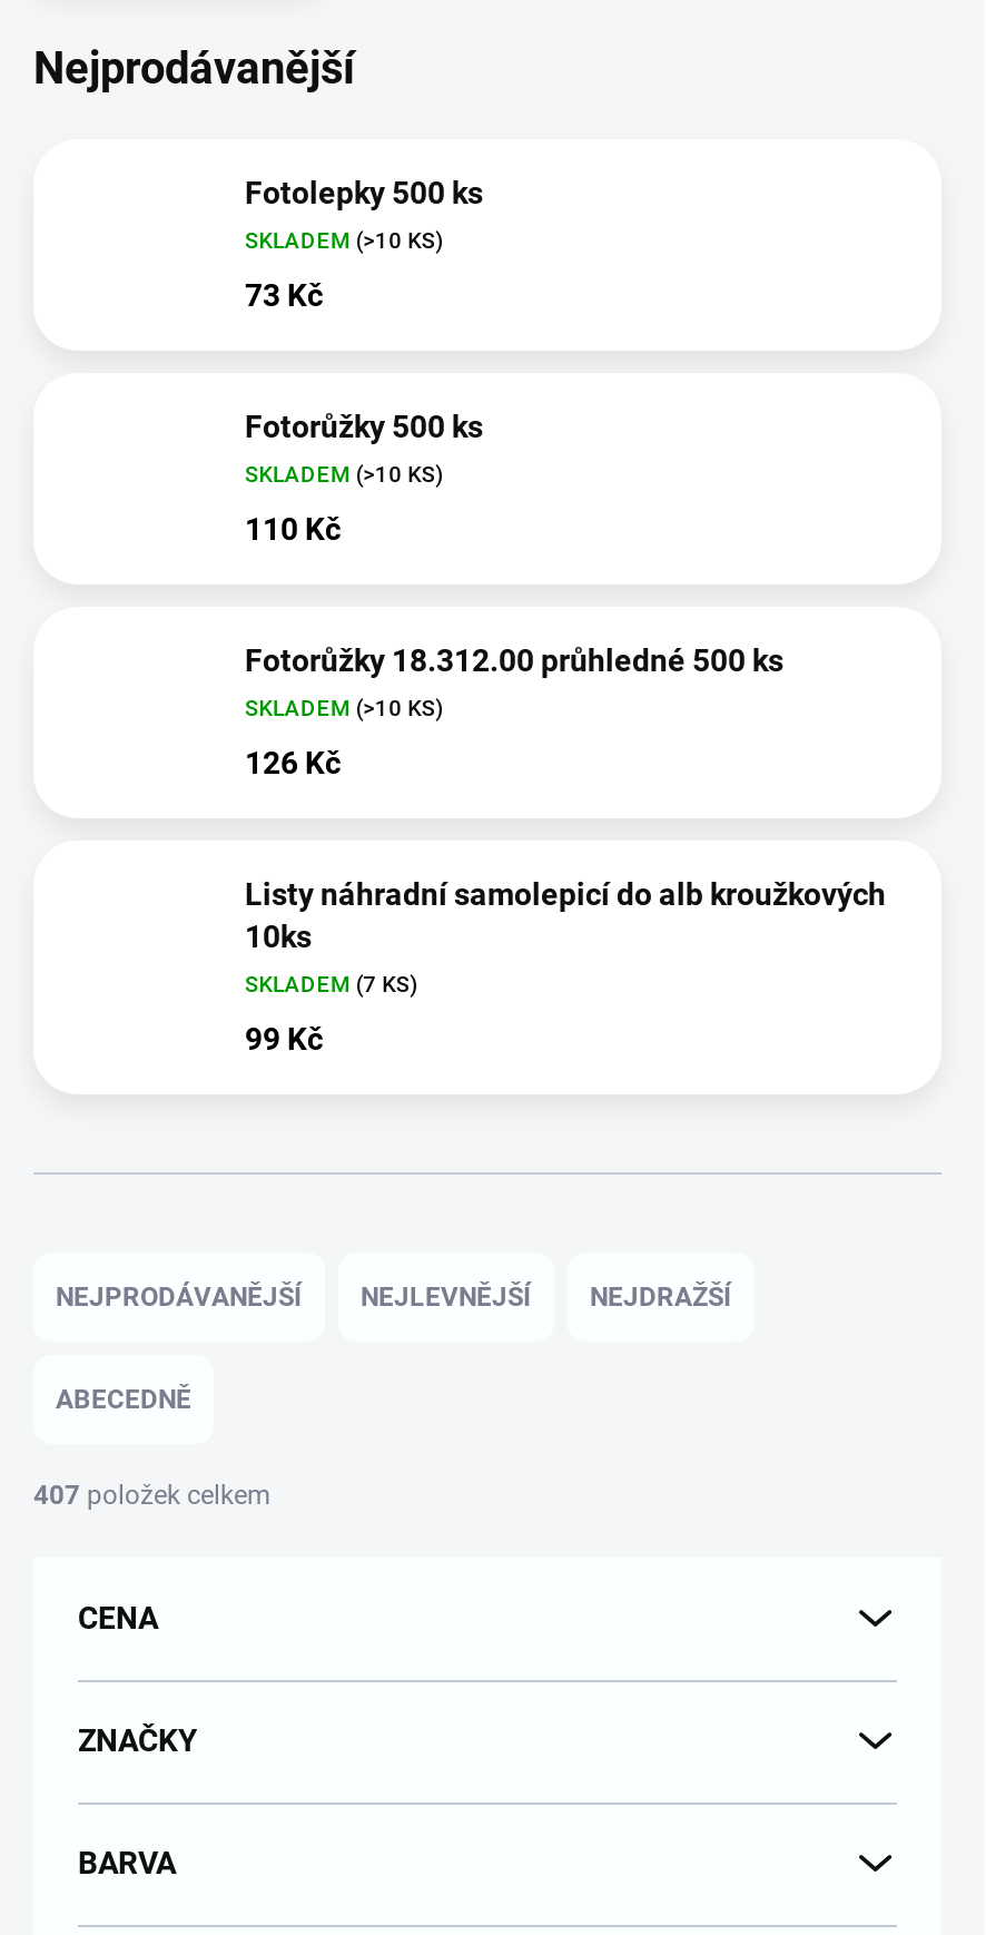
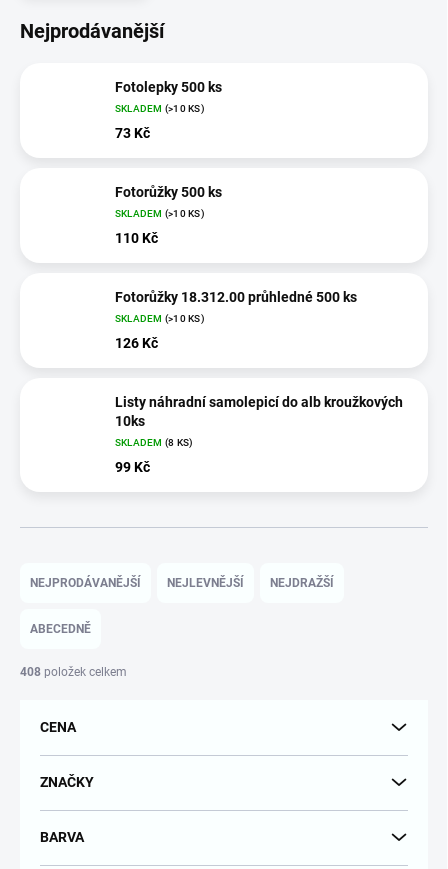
- SKLADEM (7 KS)
+ SKLADEM (8 KS)

- 407 položek celkem
+ 408 položek celkem
